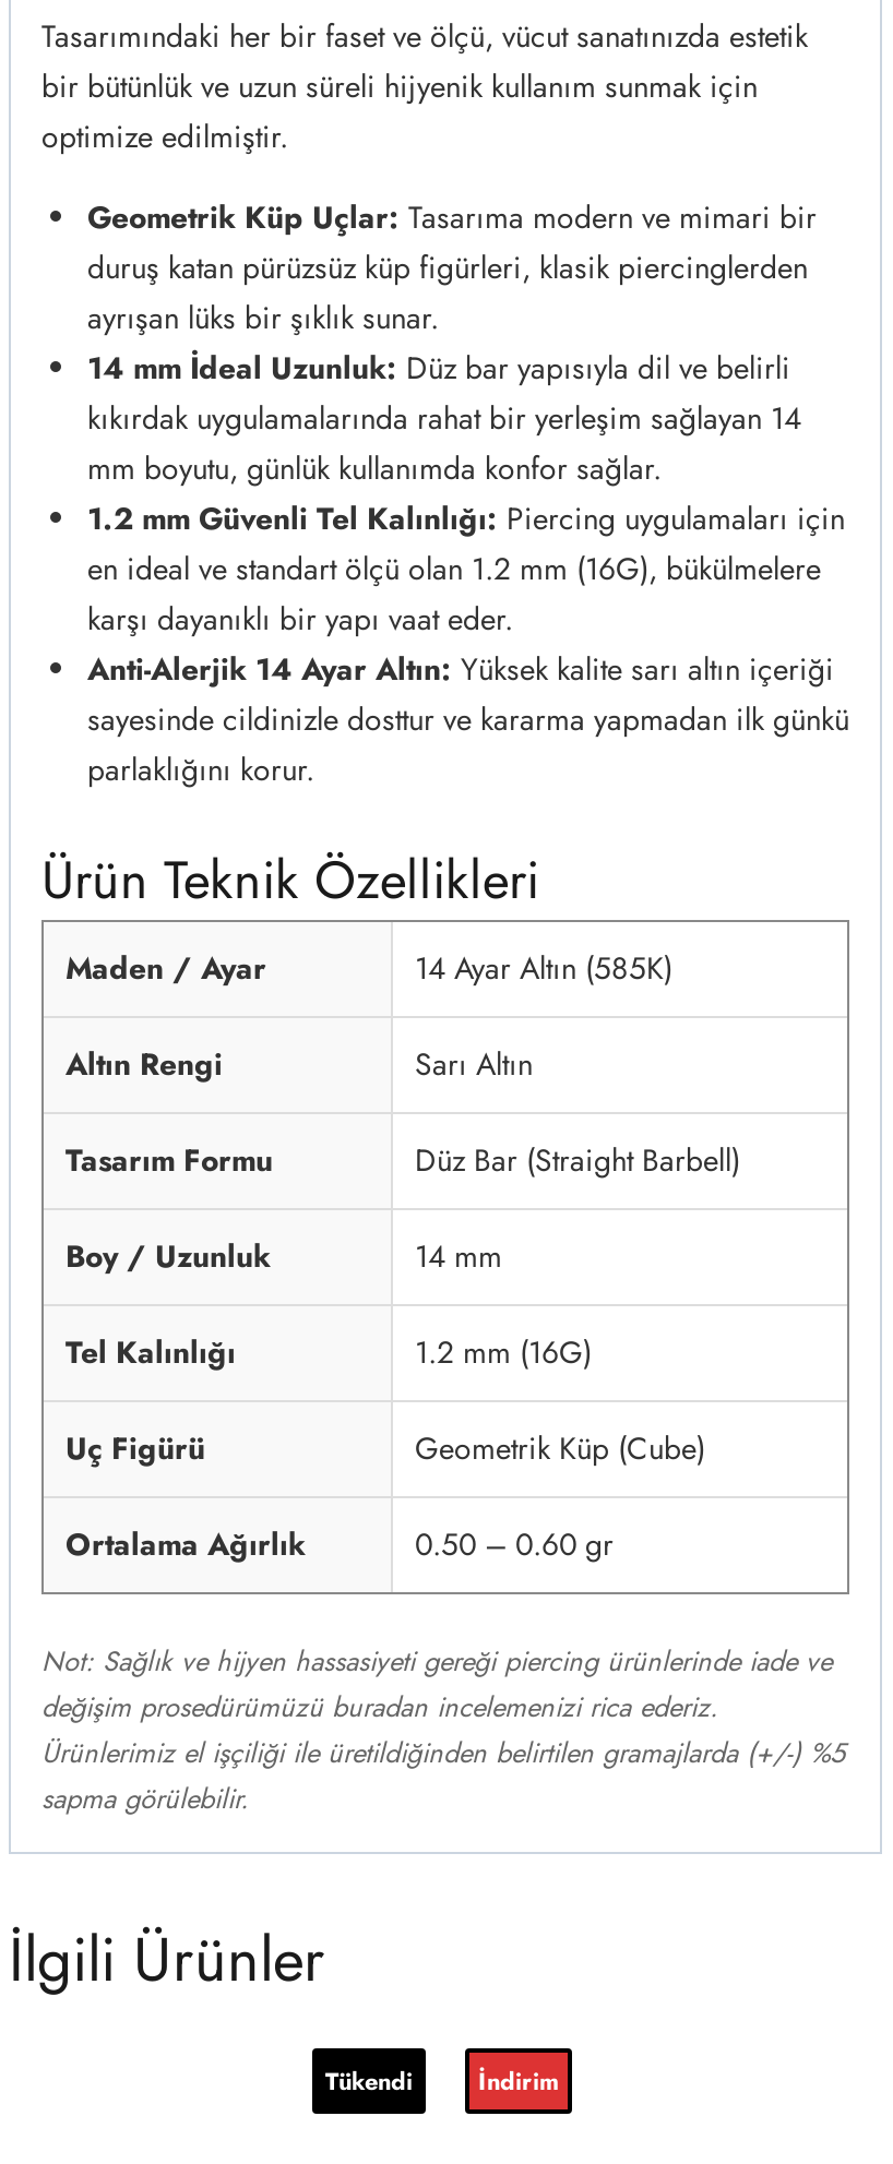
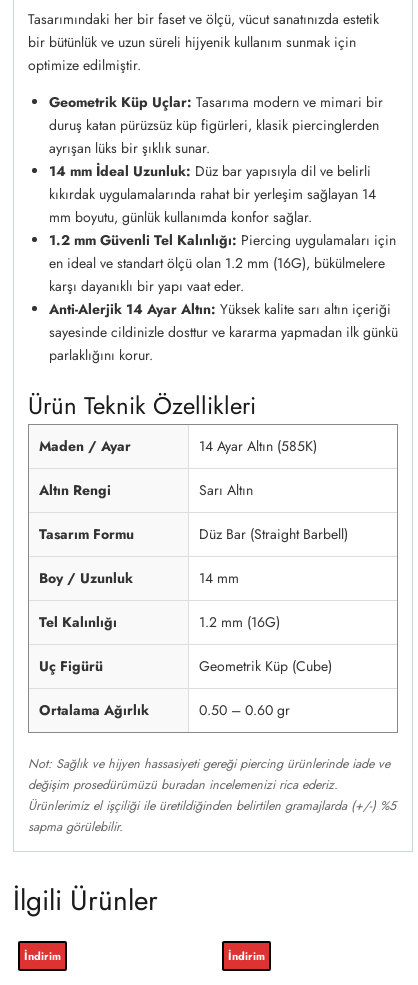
- Tükendi
+ İndirim
